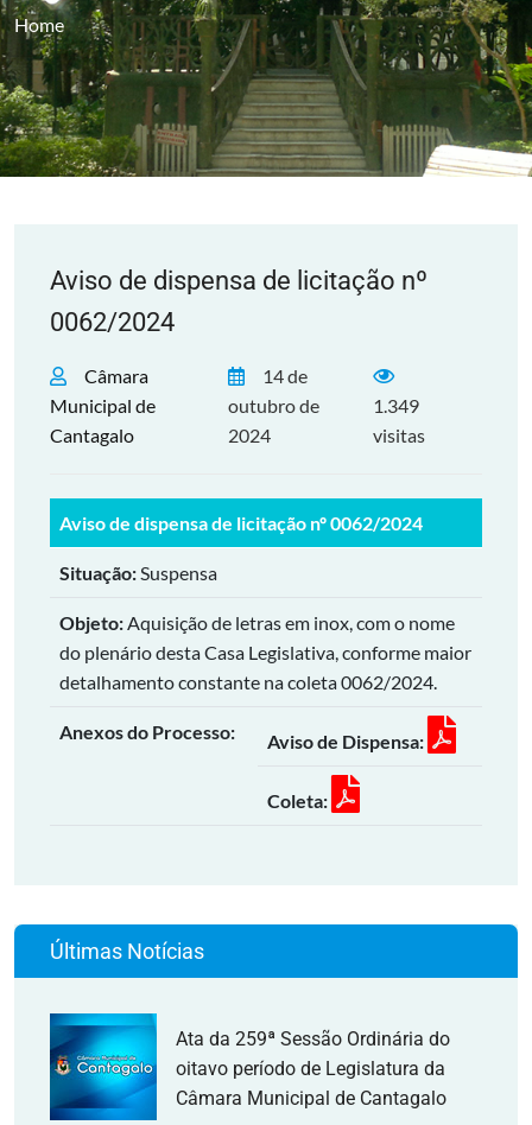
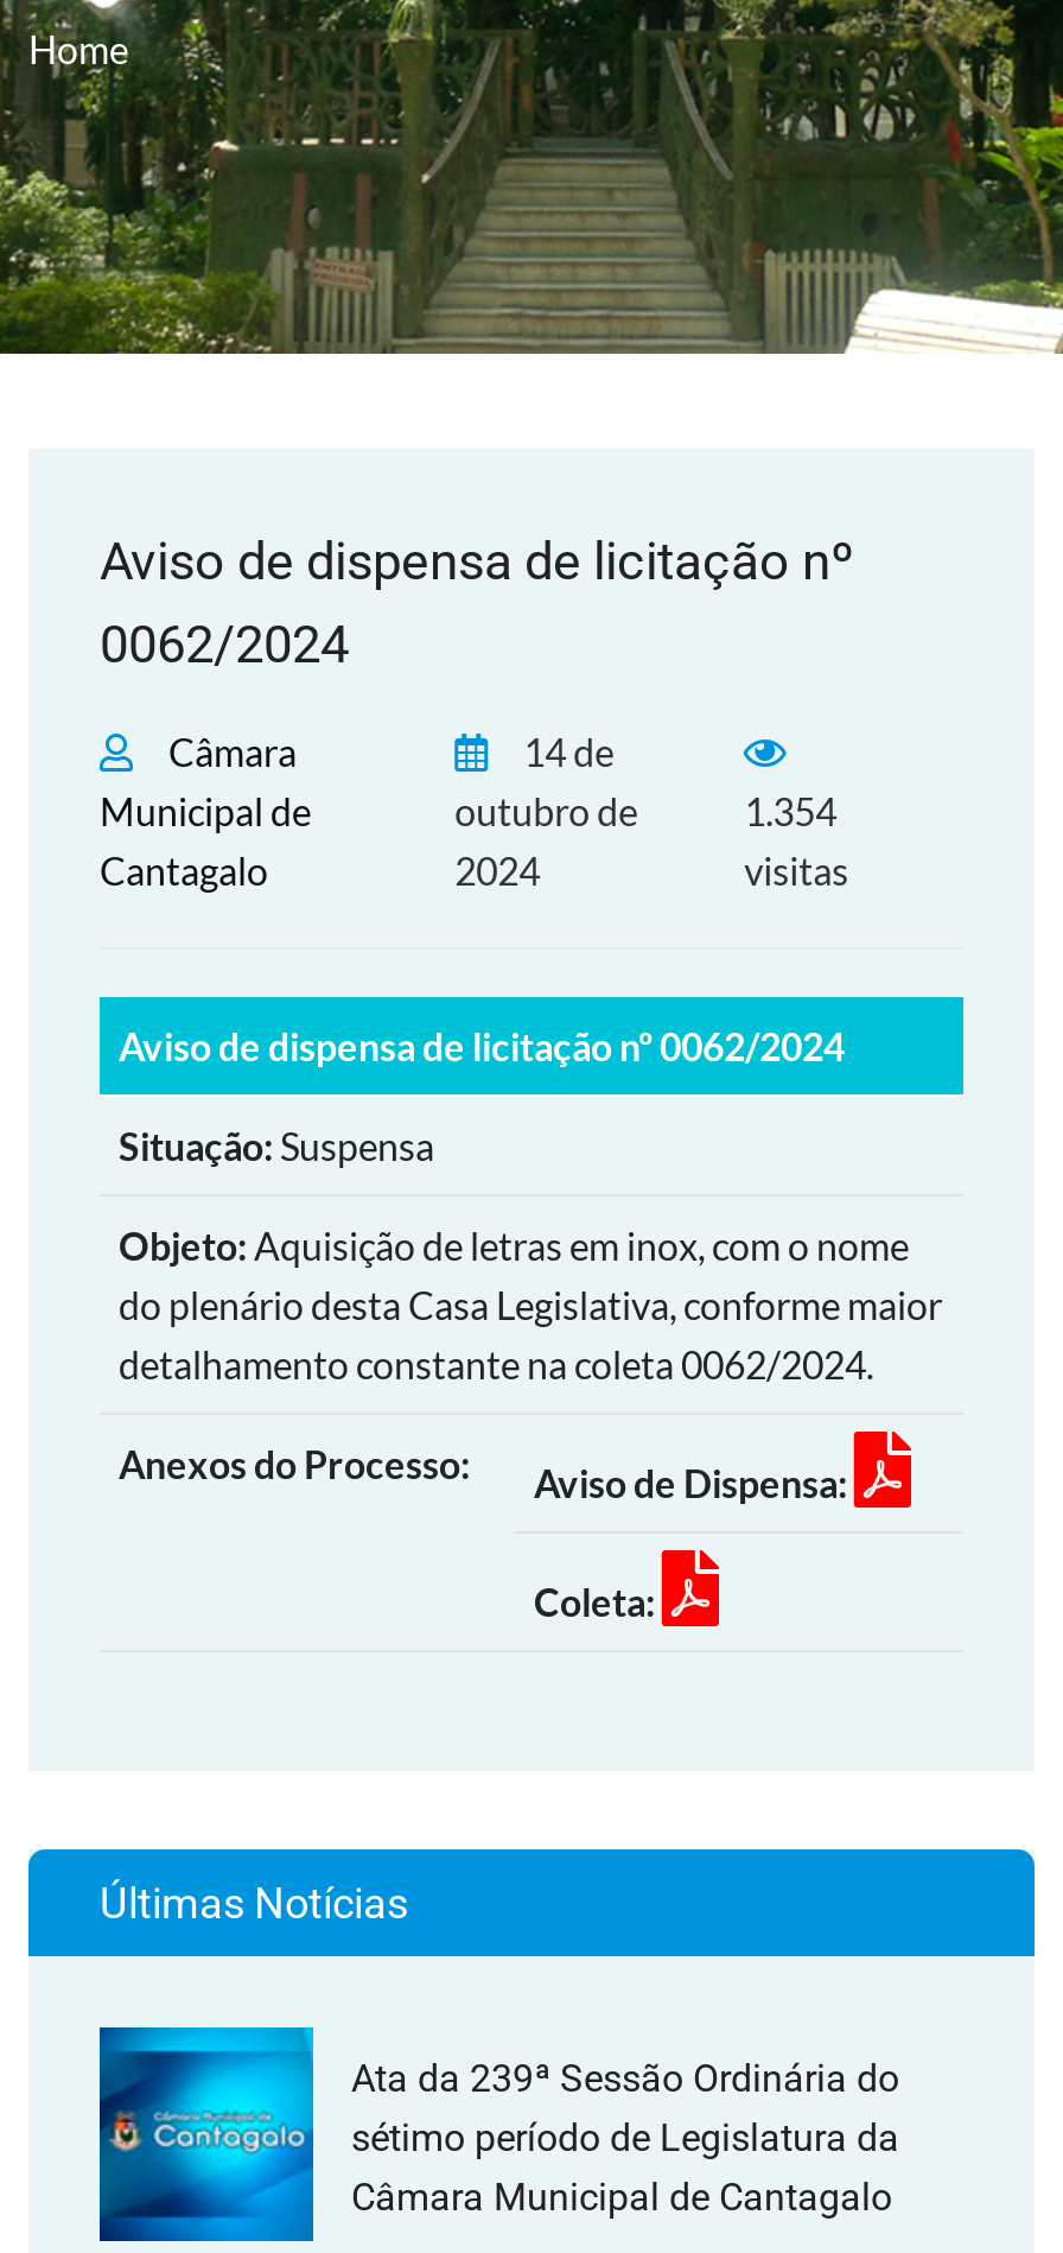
- 1.349
+ 1.354

- Ata da 259ª Sessão Ordinária do
+ Ata da 239ª Sessão Ordinária do

- oitavo período de Legislatura da
+ sétimo período de Legislatura da
